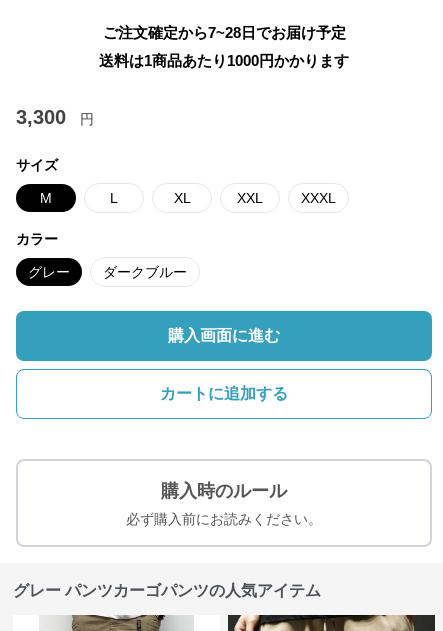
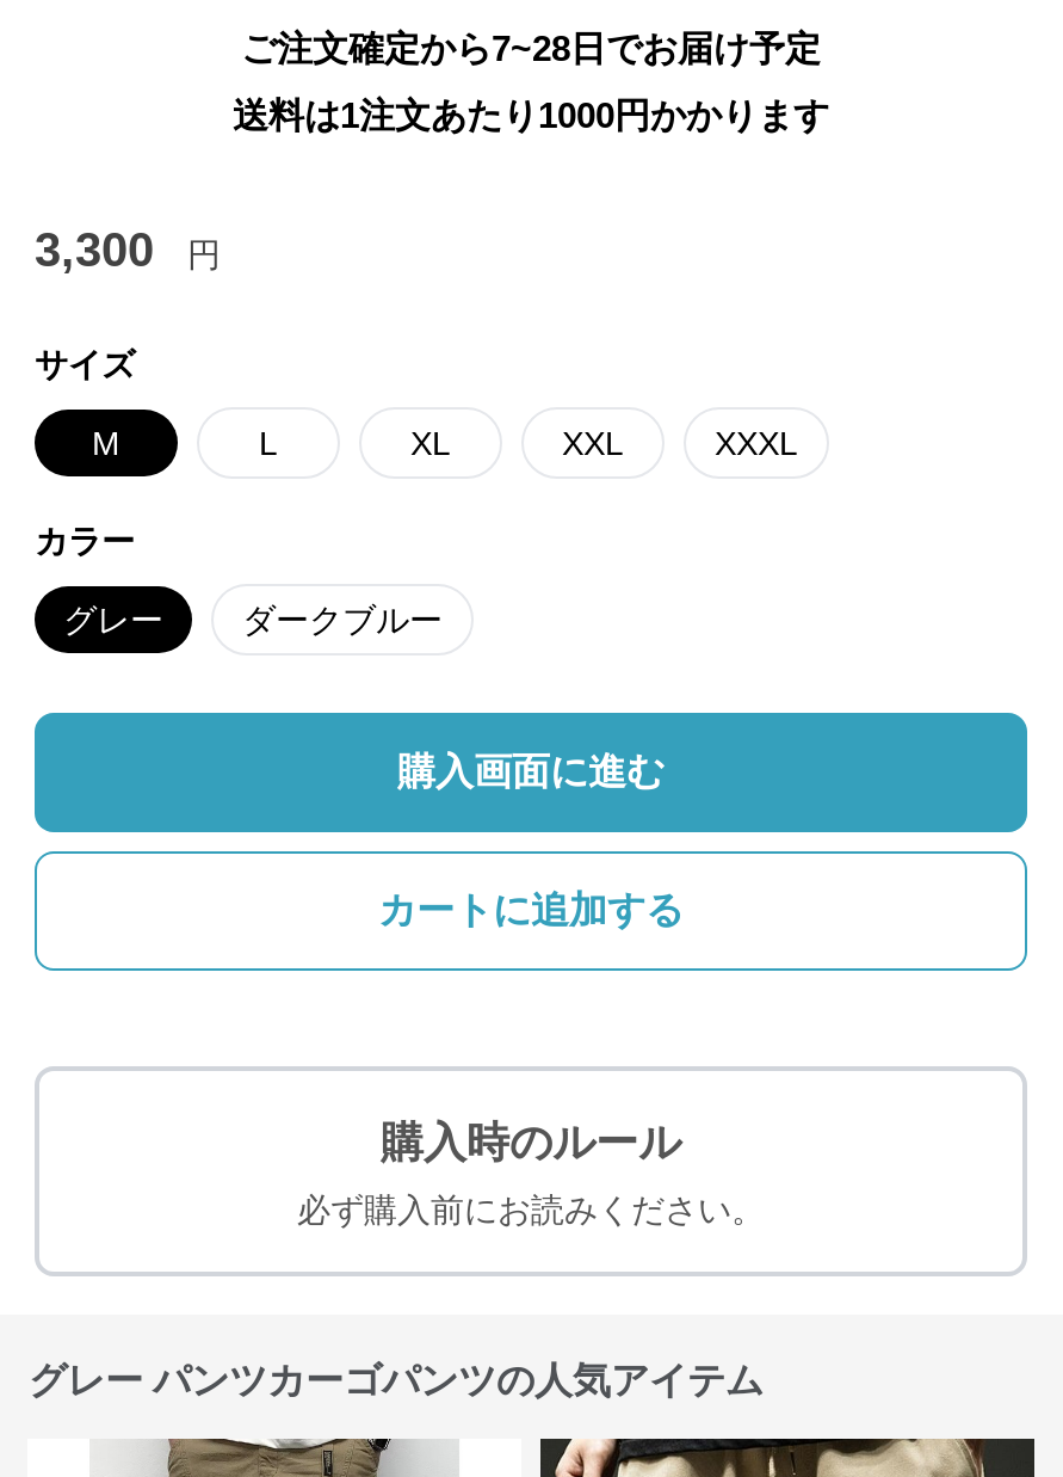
- 送料は1商品あたり1000円かかります
+ 送料は1注文あたり1000円かかります
